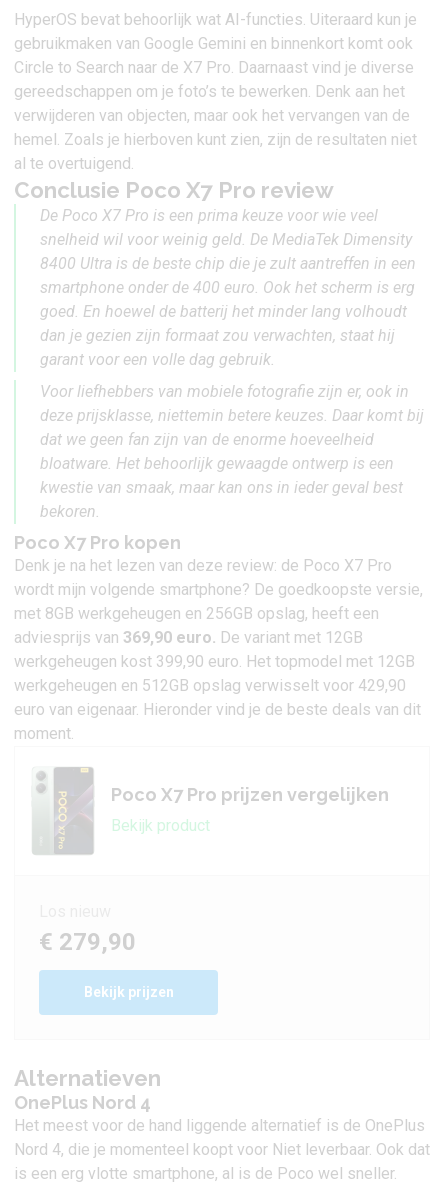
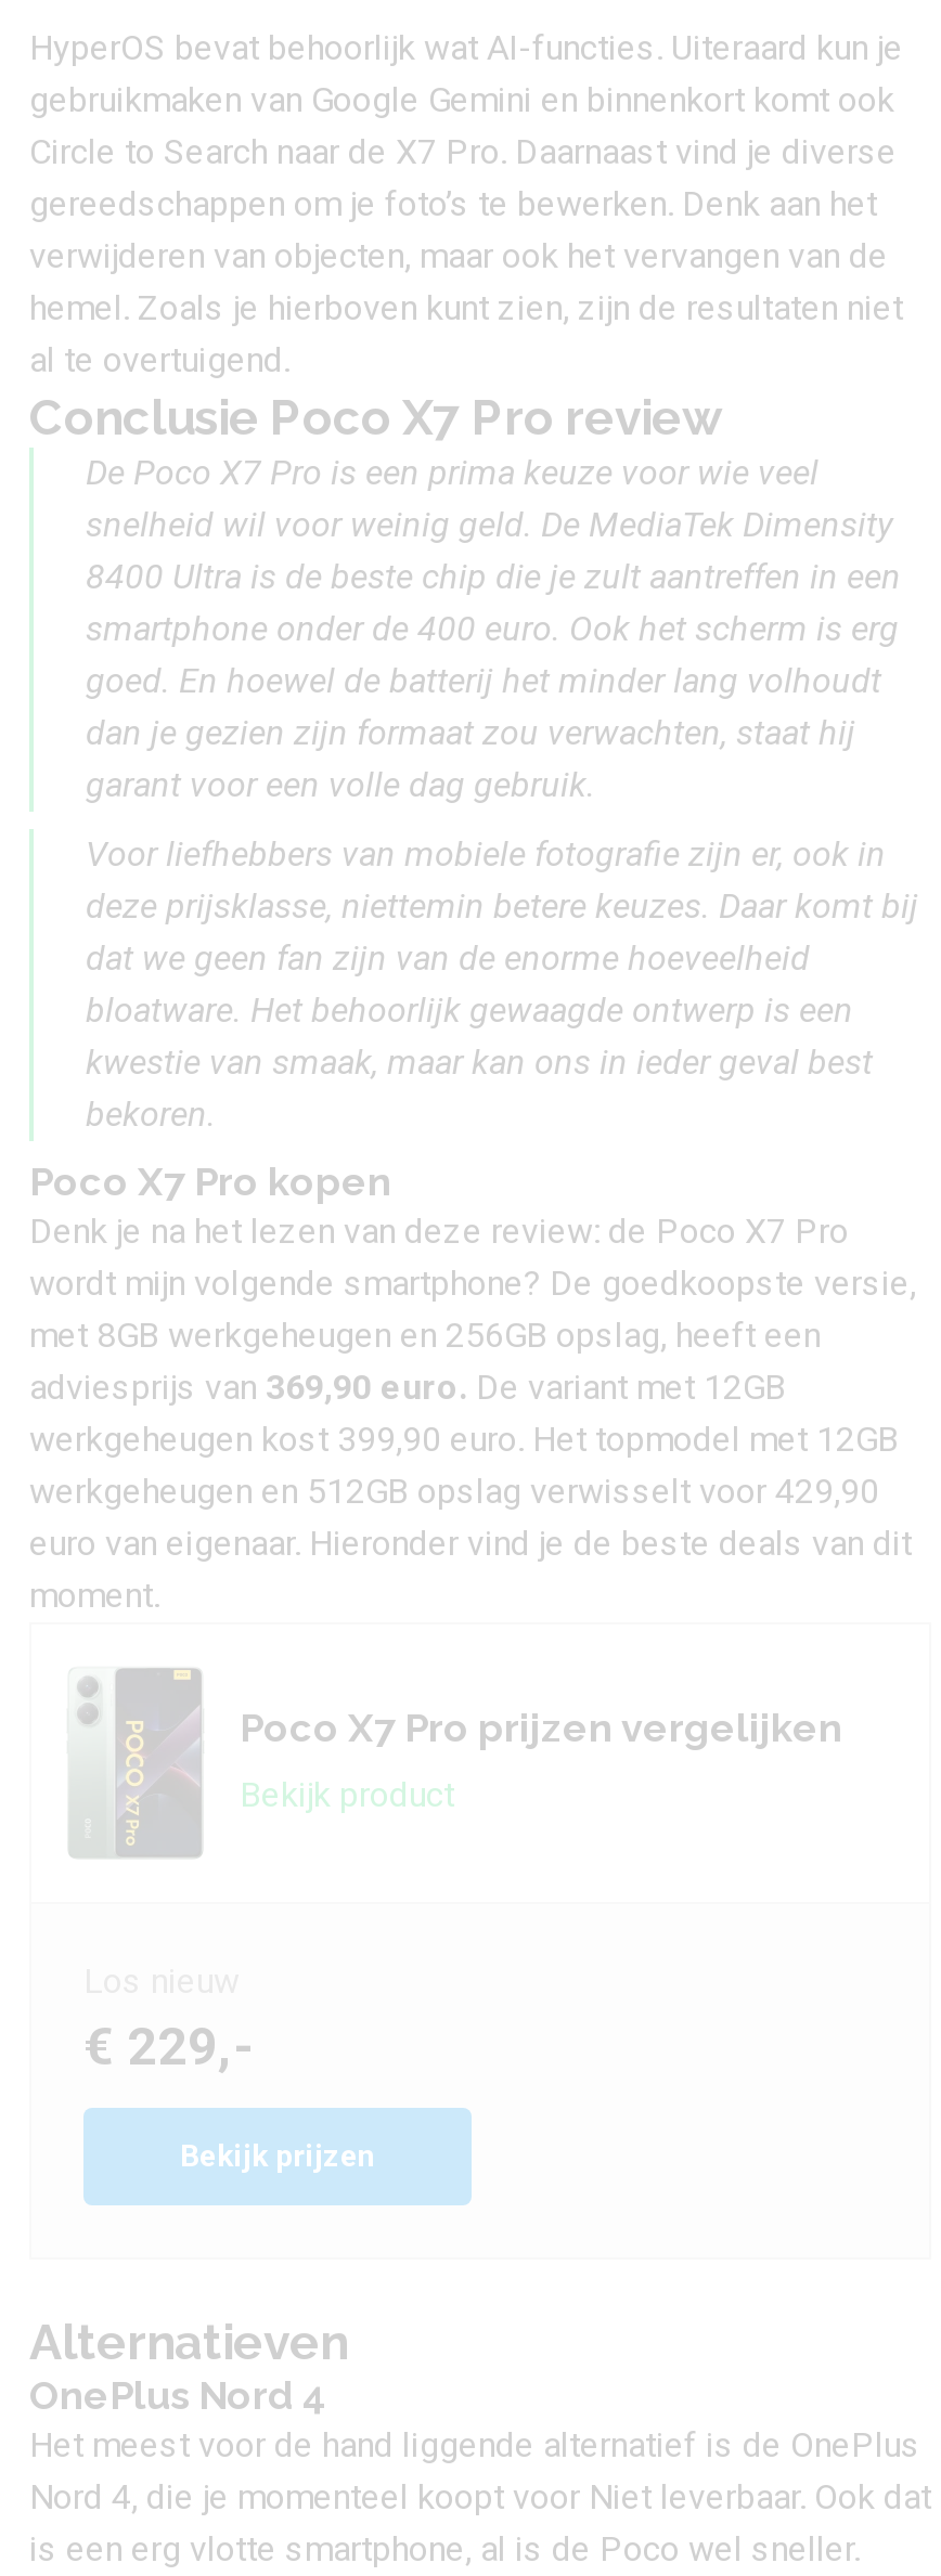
- € 279,90
+ € 229,-
